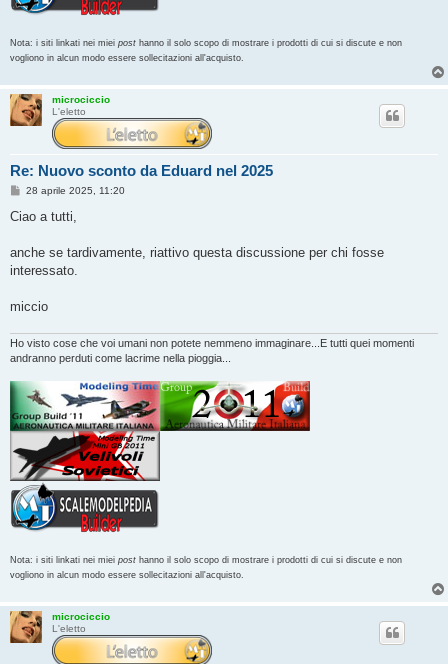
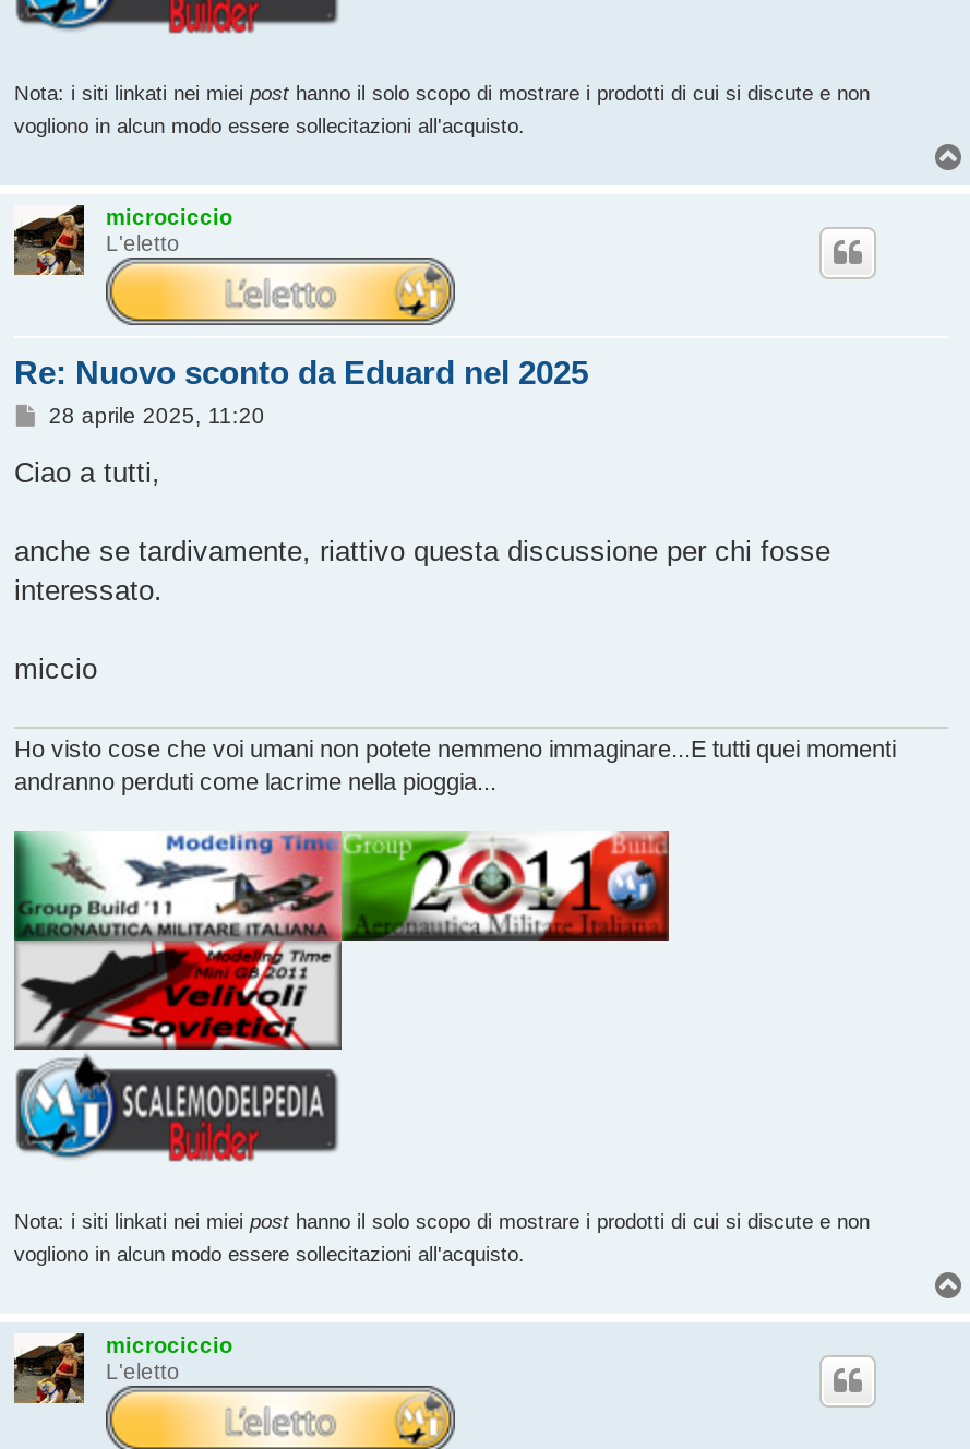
- [image]
+ [image]

- [image]
+ [image]
